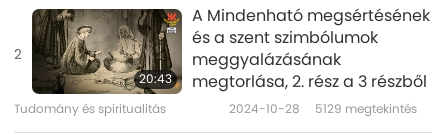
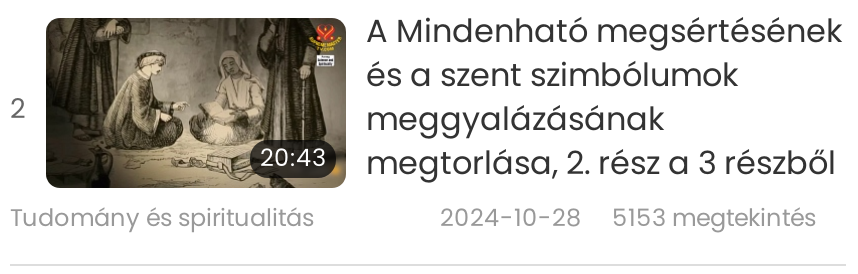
- 2024-10-28 5129 megtekintés
+ 2024-10-28 5153 megtekintés
